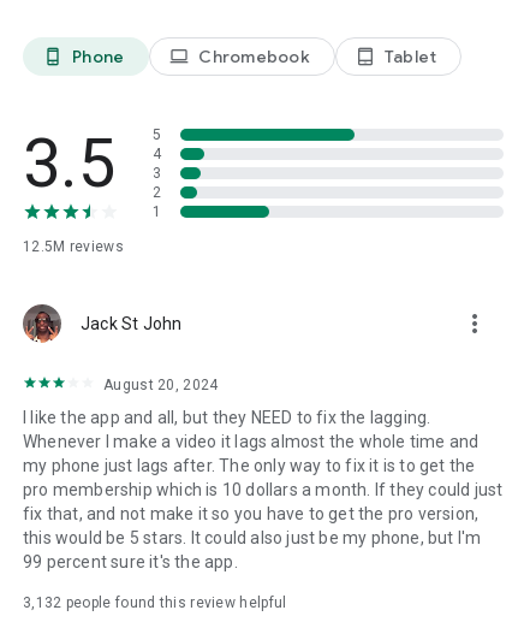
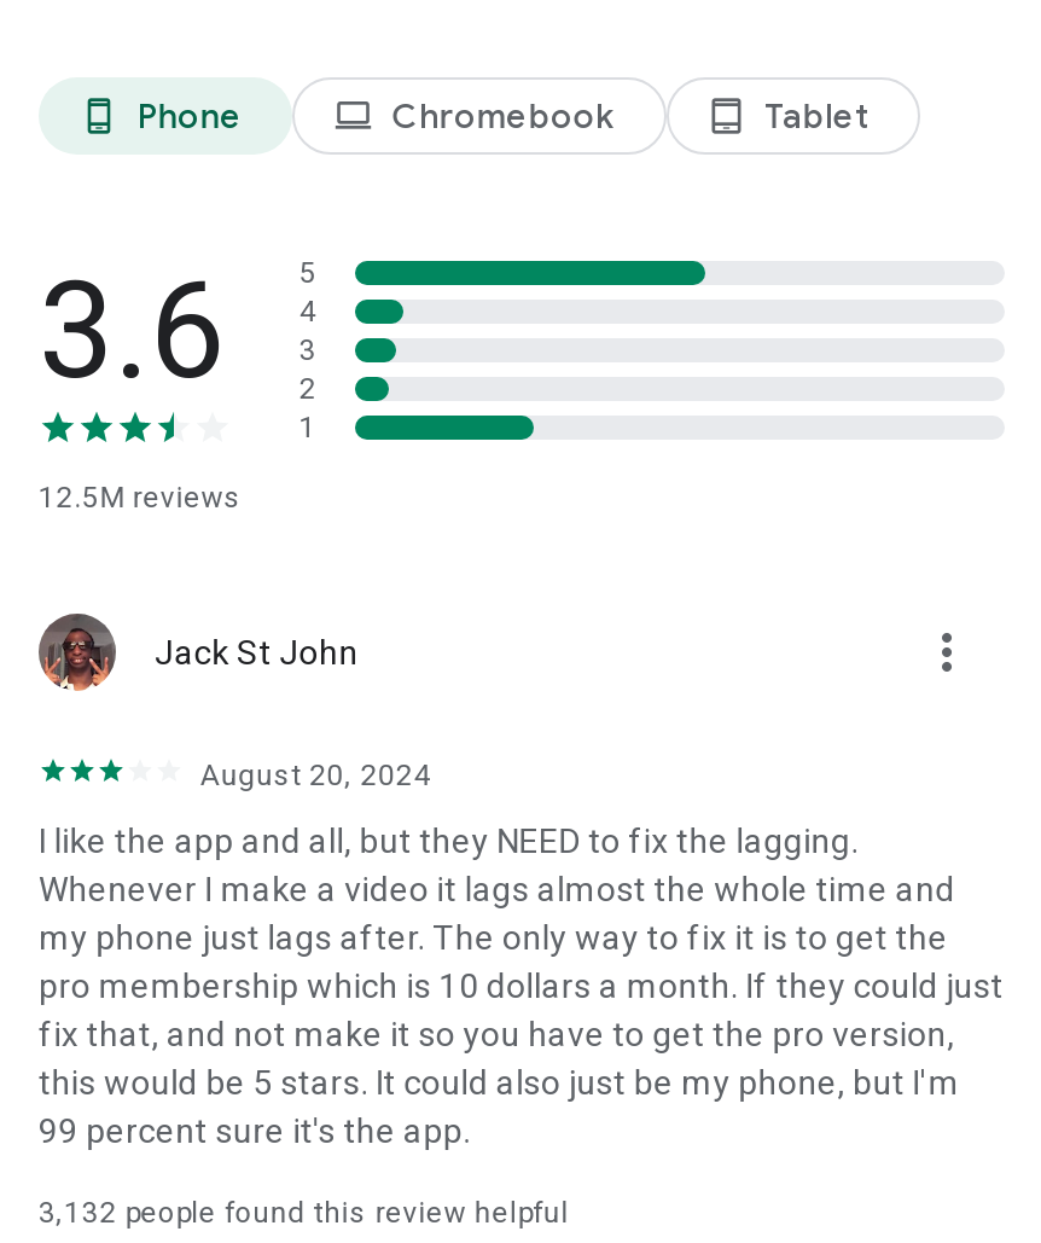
- 3.5
+ 3.6
